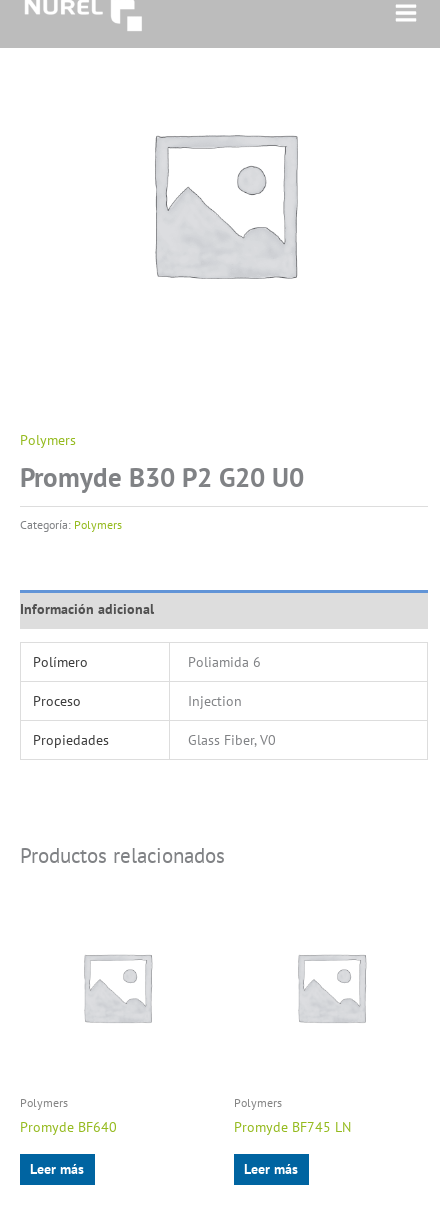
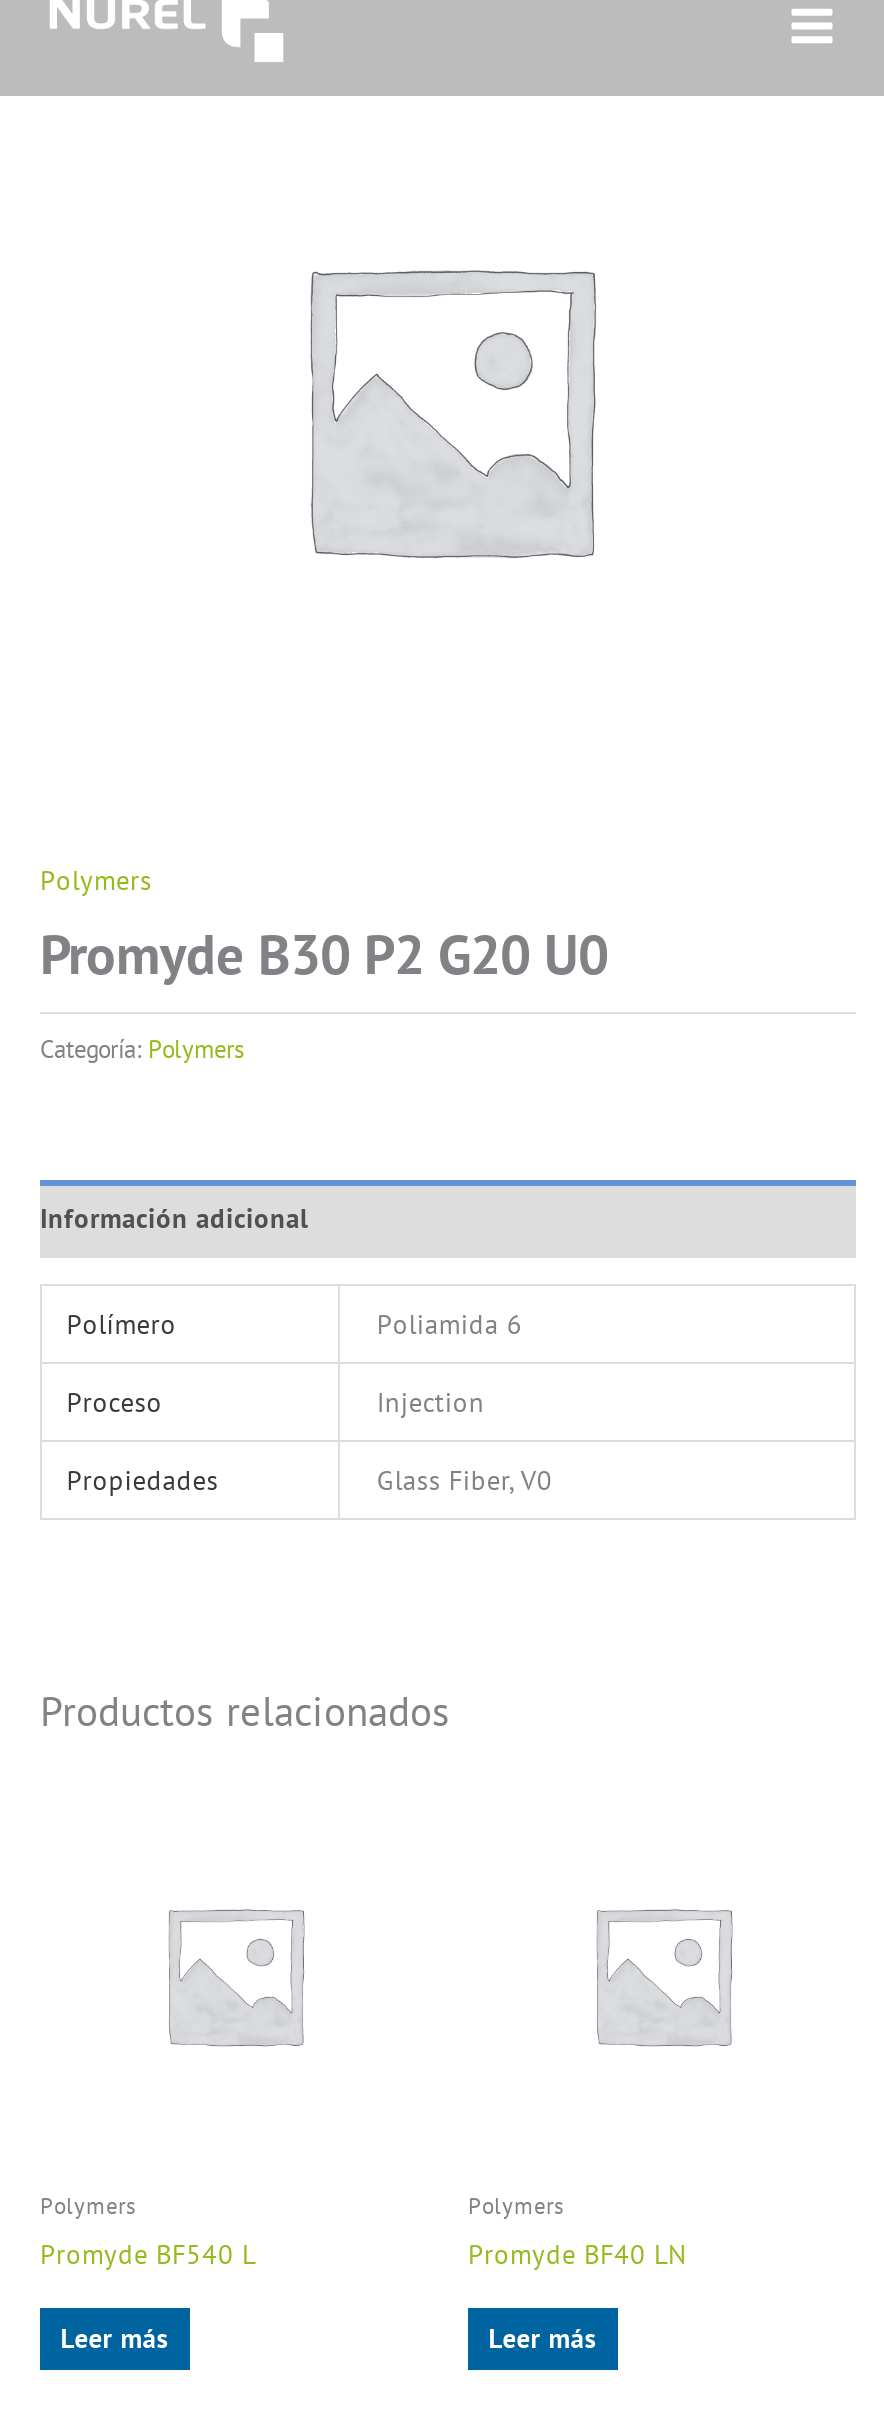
- Promyde BF640
+ Promyde BF540 L

- Promyde BF745 LN
+ Promyde BF40 LN
